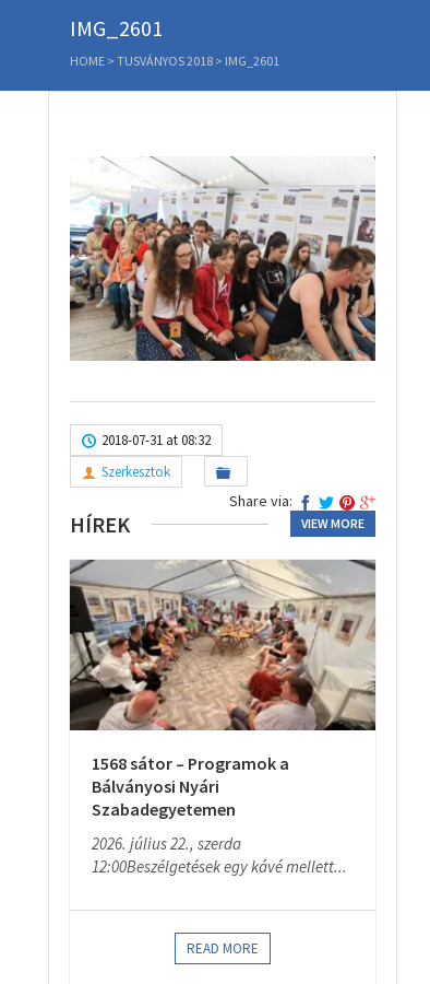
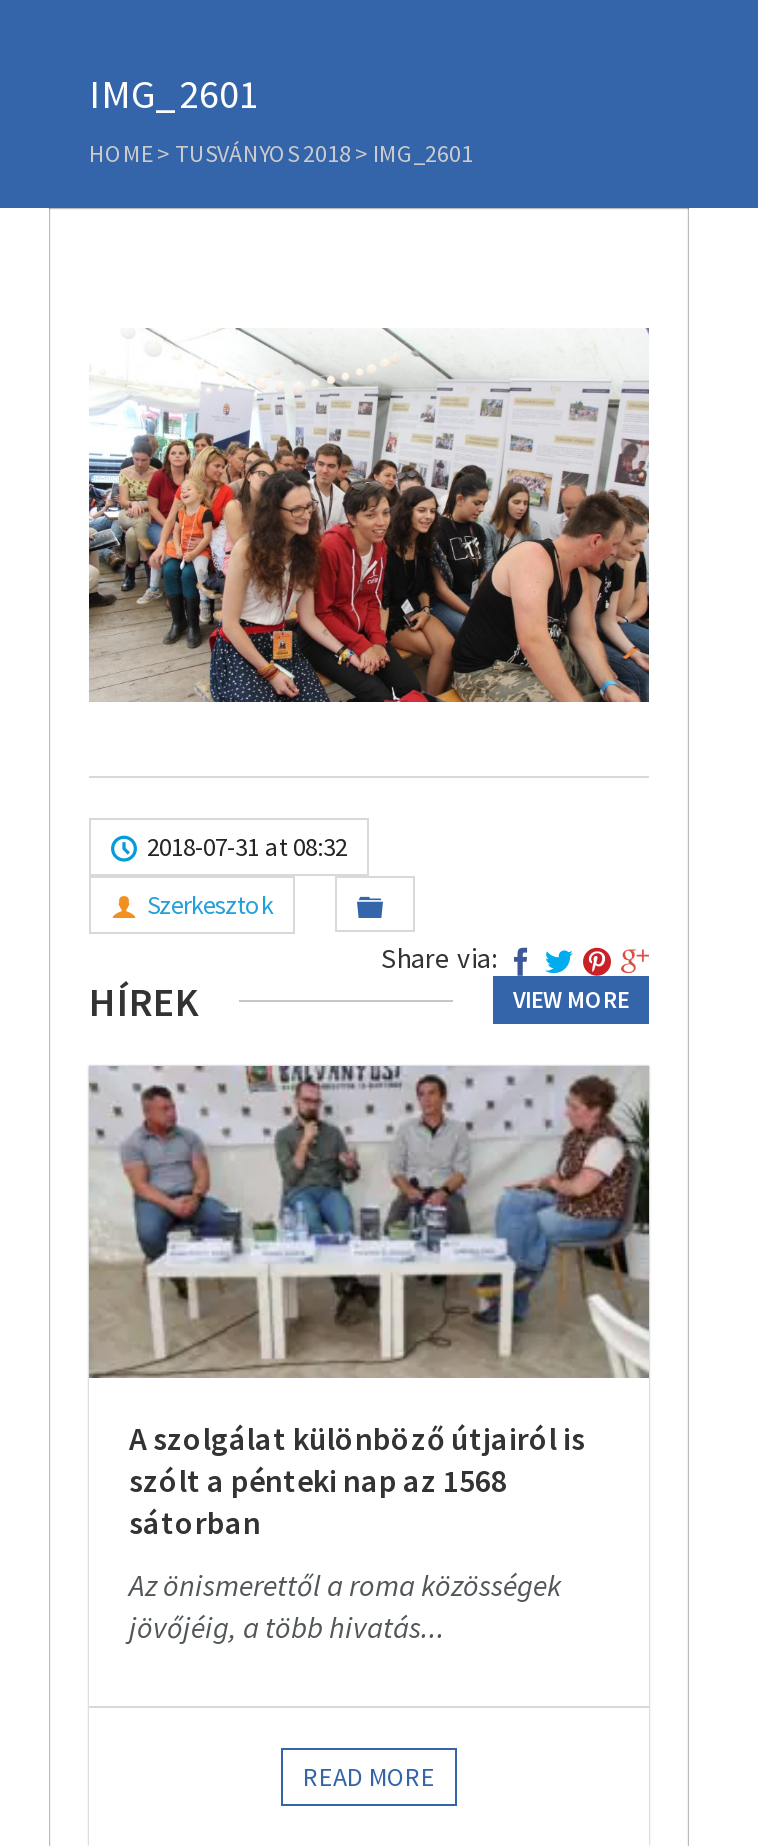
- [image]
- 1568 sátor – Programok a
- Bálványosi Nyári
- Szabadegyetemen
+ [image]
+ A szolgálat különböző útjairól is
+ szólt a pénteki nap az 1568
+ sátorban

- 2026. július 22., szerda
- 12:00Beszélgetések egy kávé mellett...
+ Az önismerettől a roma közösségek
+ jövőjéig, a több hivatás...
